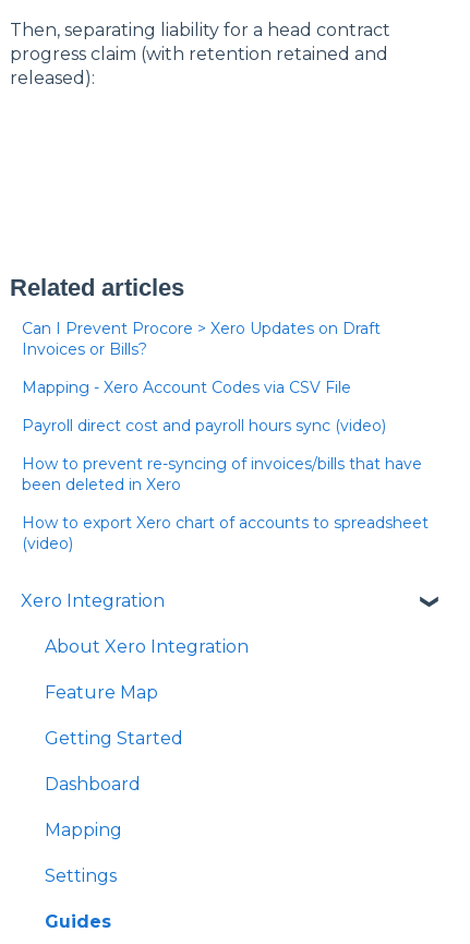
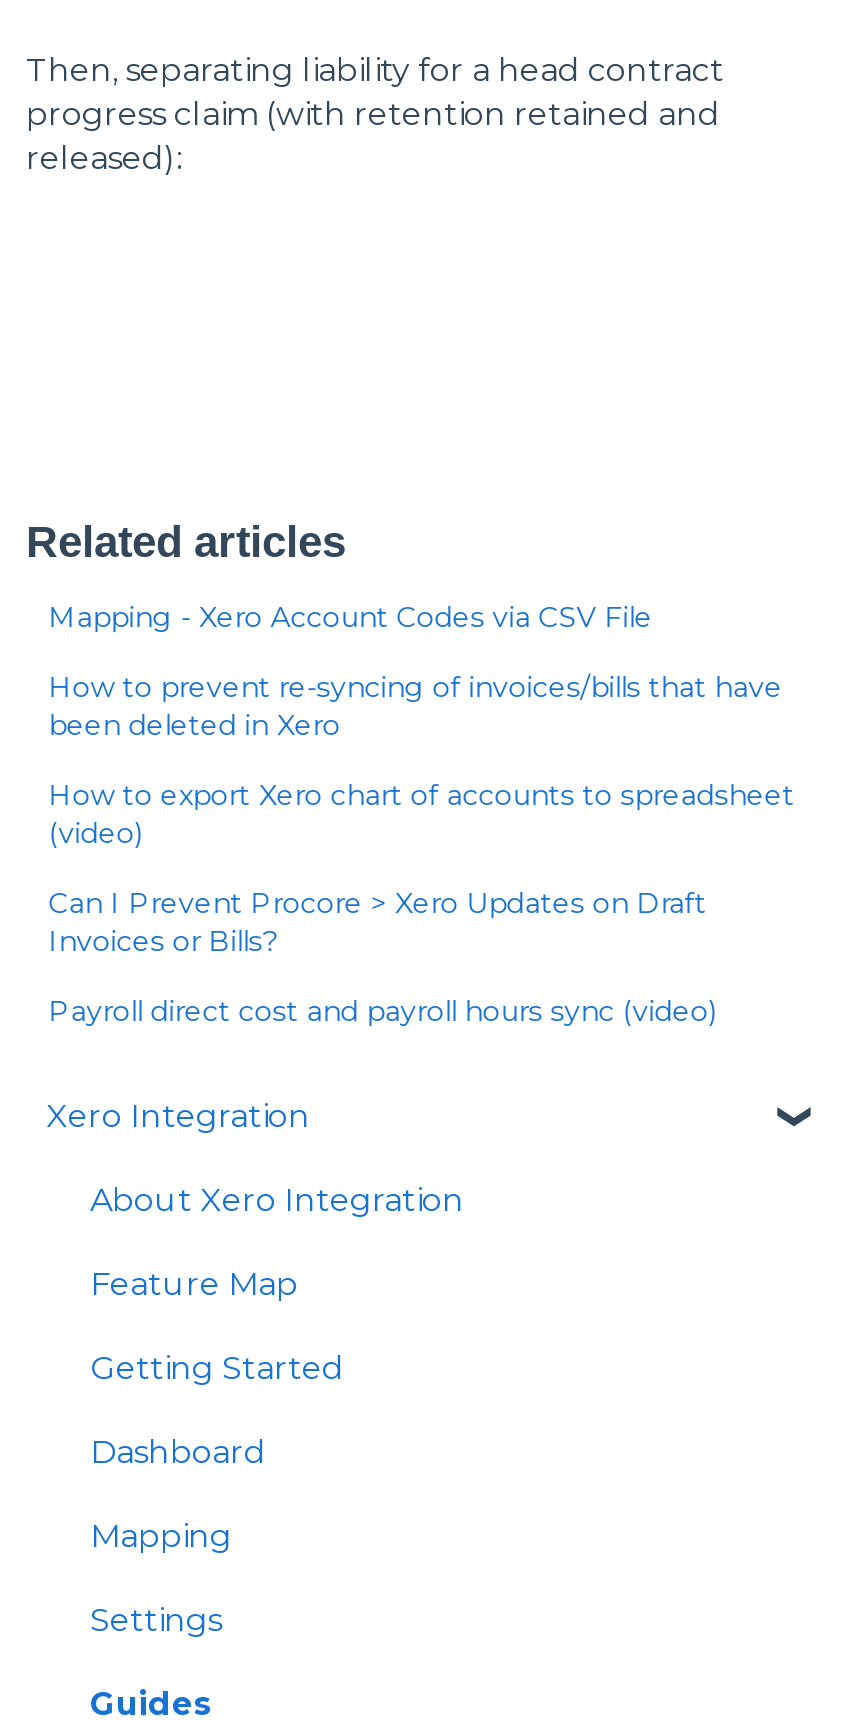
moved down: Can I Prevent Procore > Xero Updates on Draft | Invoices or Bills?

moved up: Mapping - Xero Account Codes via CSV File

moved down: Payroll direct cost and payroll hours sync (video)

moved up: How to prevent re-syncing of invoices/bills that have | been deleted in Xero | How to export Xero chart of accounts to spreadsheet | (video)
